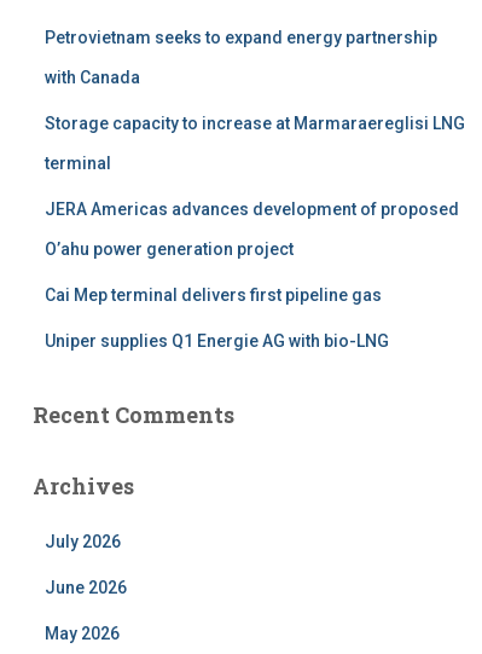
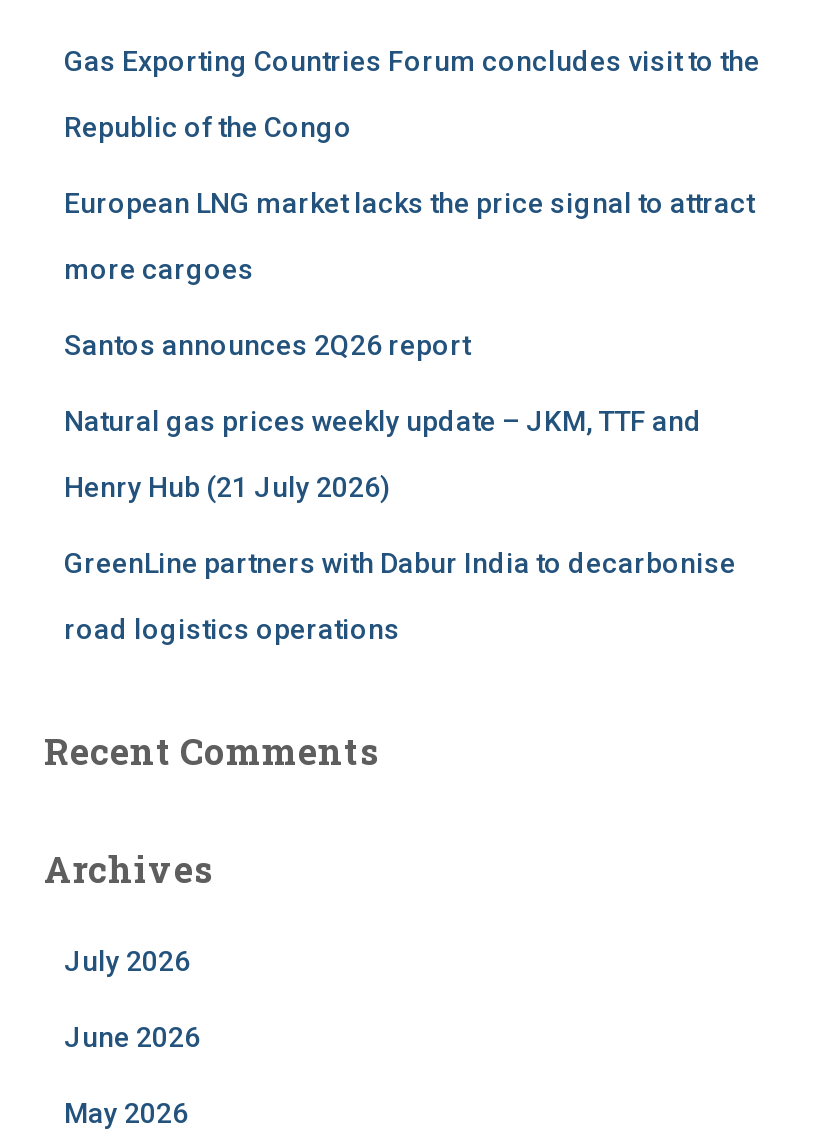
- Petrovietnam seeks to expand energy partnership
- with Canada
- Storage capacity to increase at Marmaraereglisi LNG
- terminal
- JERA Americas advances development of proposed
- O’ahu power generation project
- Cai Mep terminal delivers first pipeline gas
- Uniper supplies Q1 Energie AG with bio-LNG
+ Gas Exporting Countries Forum concludes visit to the
+ Republic of the Congo
+ European LNG market lacks the price signal to attract
+ more cargoes
+ Santos announces 2Q26 report
+ Natural gas prices weekly update – JKM, TTF and
+ Henry Hub (21 July 2026)
+ GreenLine partners with Dabur India to decarbonise
+ road logistics operations
